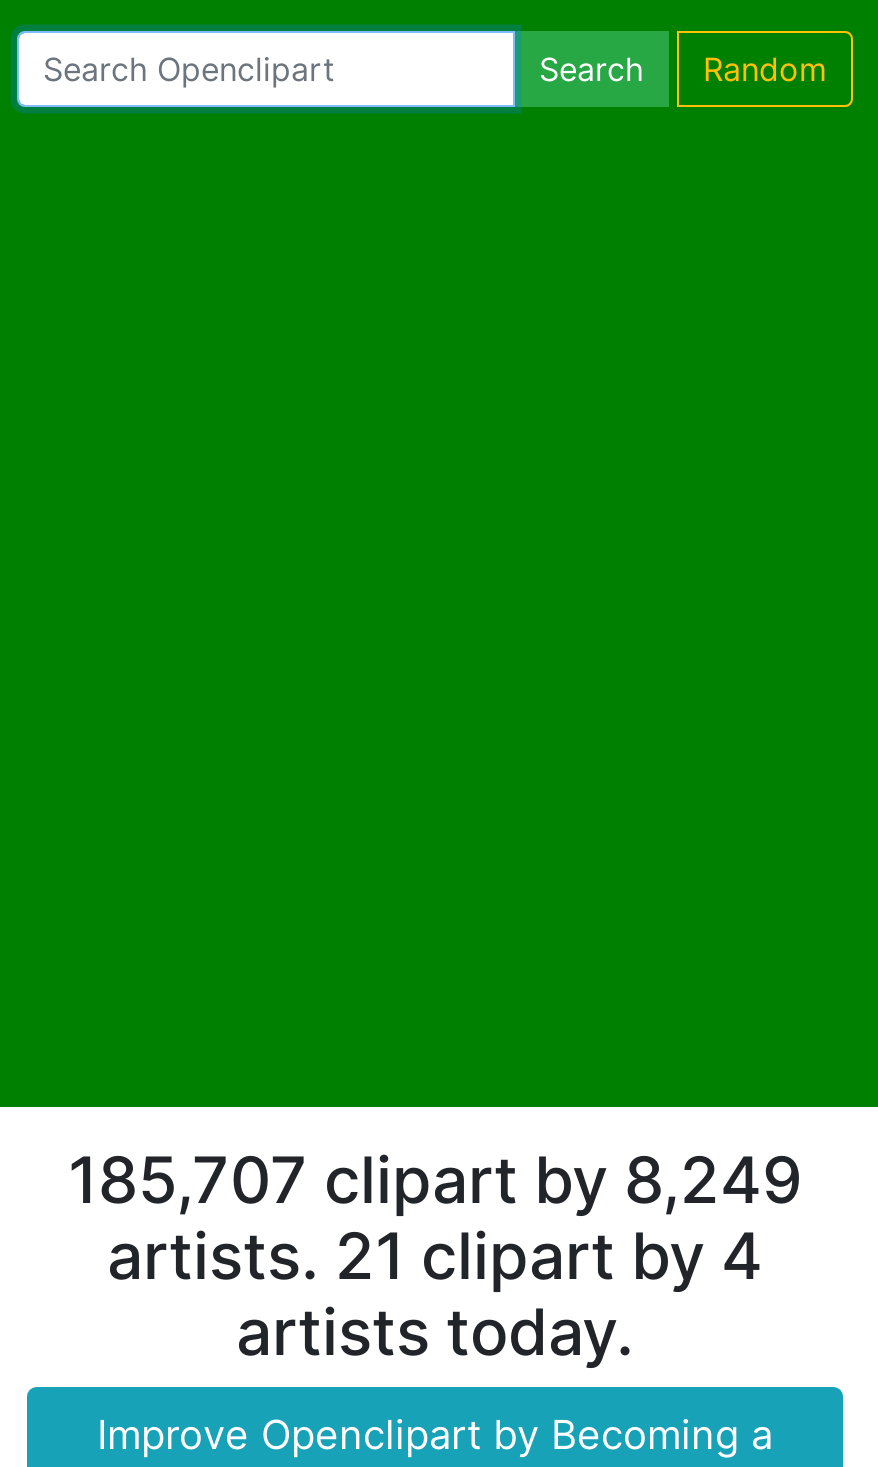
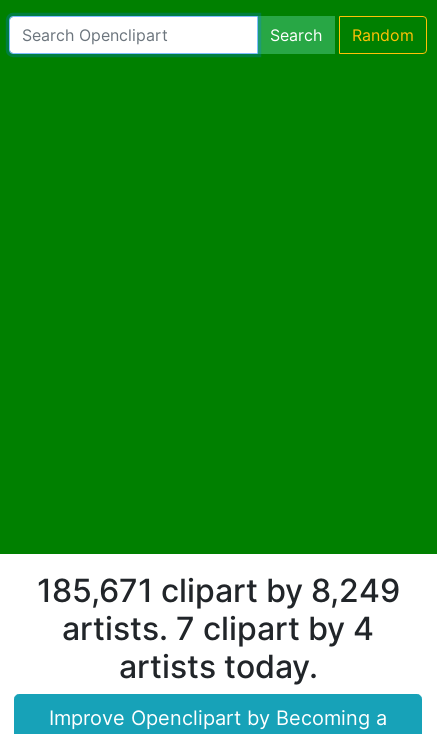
- 185,707 clipart by 8,249
+ 185,671 clipart by 8,249

- artists. 21 clipart by 4
+ artists. 7 clipart by 4
